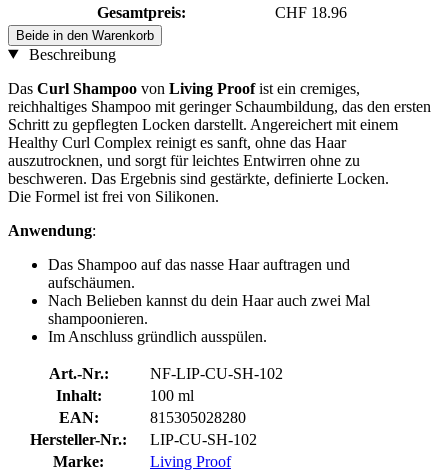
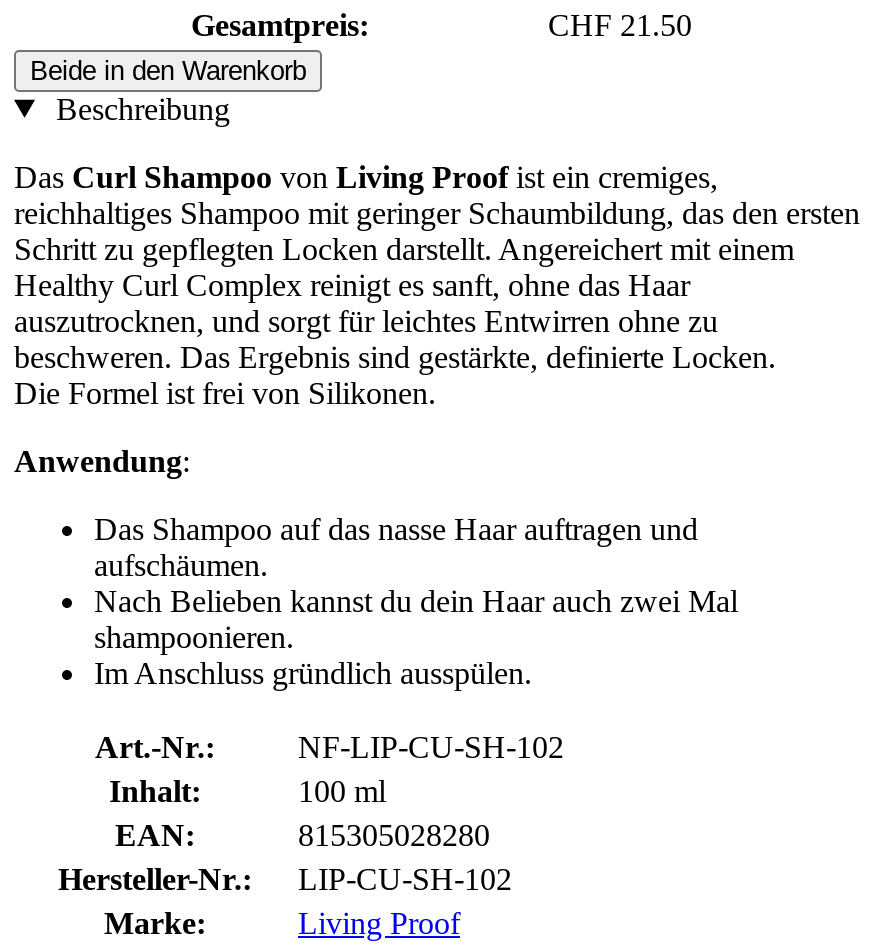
- CHF 18.96
+ CHF 21.50
